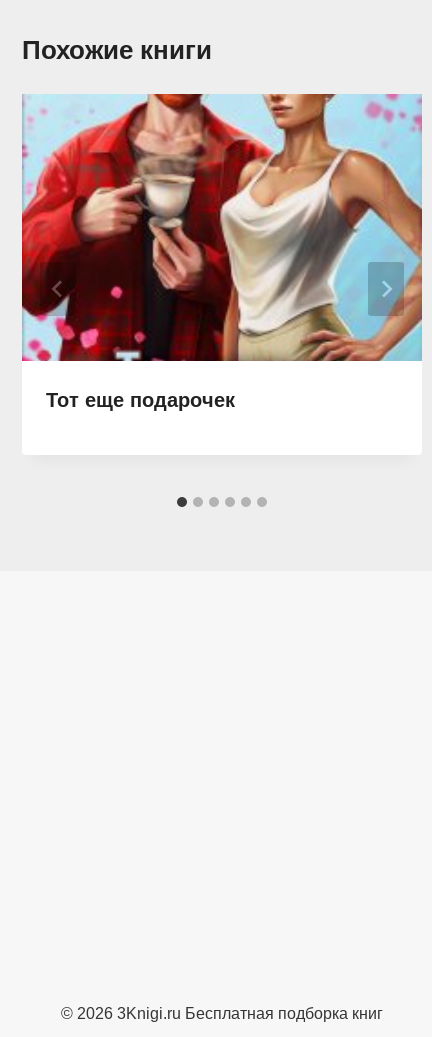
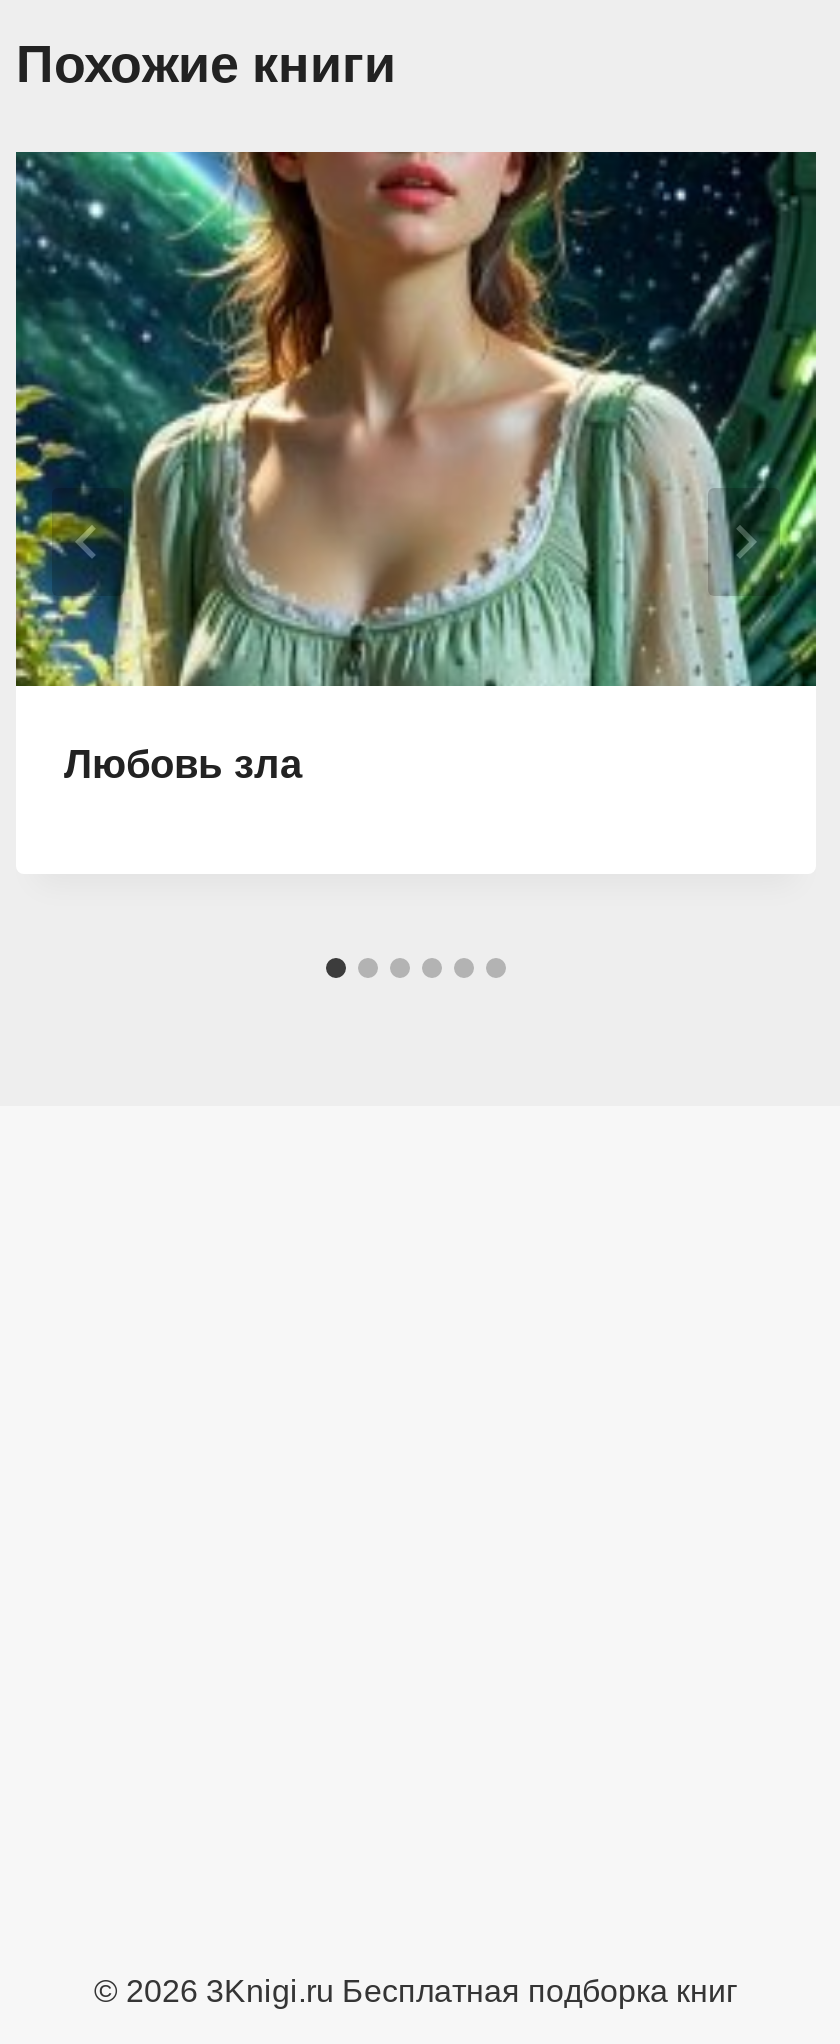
- [image]
- Тот еще подарочек
+ [image]
+ Любовь зла
